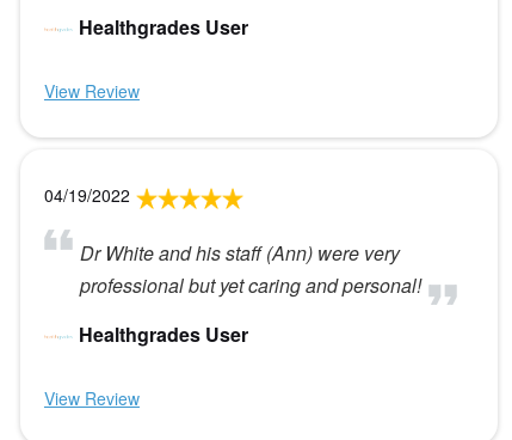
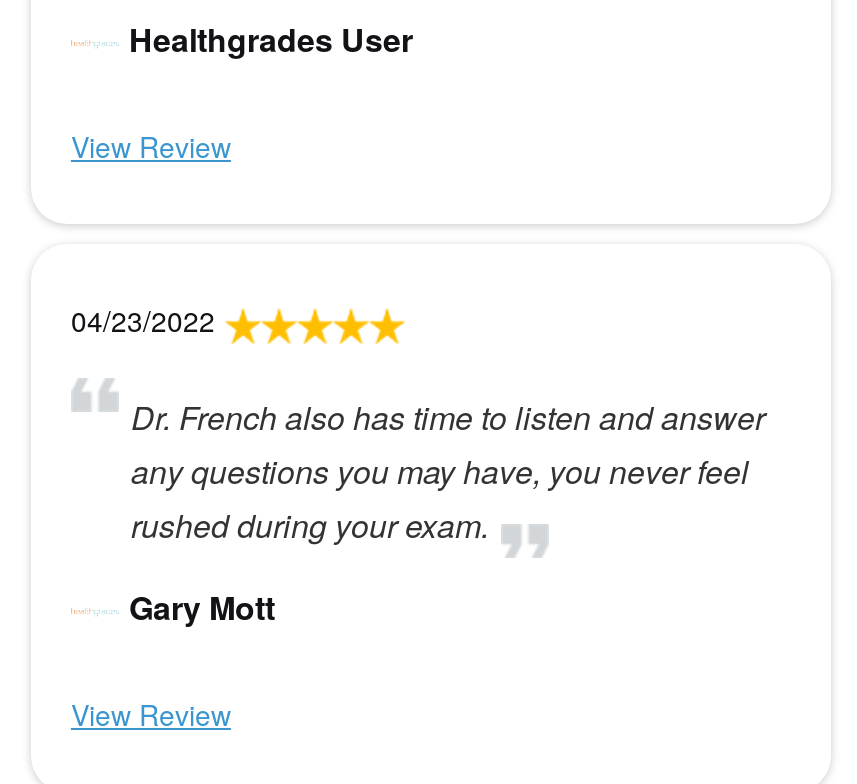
- 04/19/2022
+ 04/23/2022

- Dr White and his staff (Ann) were very
- professional but yet caring and personal!
+ Dr. French also has time to listen and answer
+ any questions you may have, you never feel
+ rushed during your exam.

- Healthgrades User
+ Gary Mott
